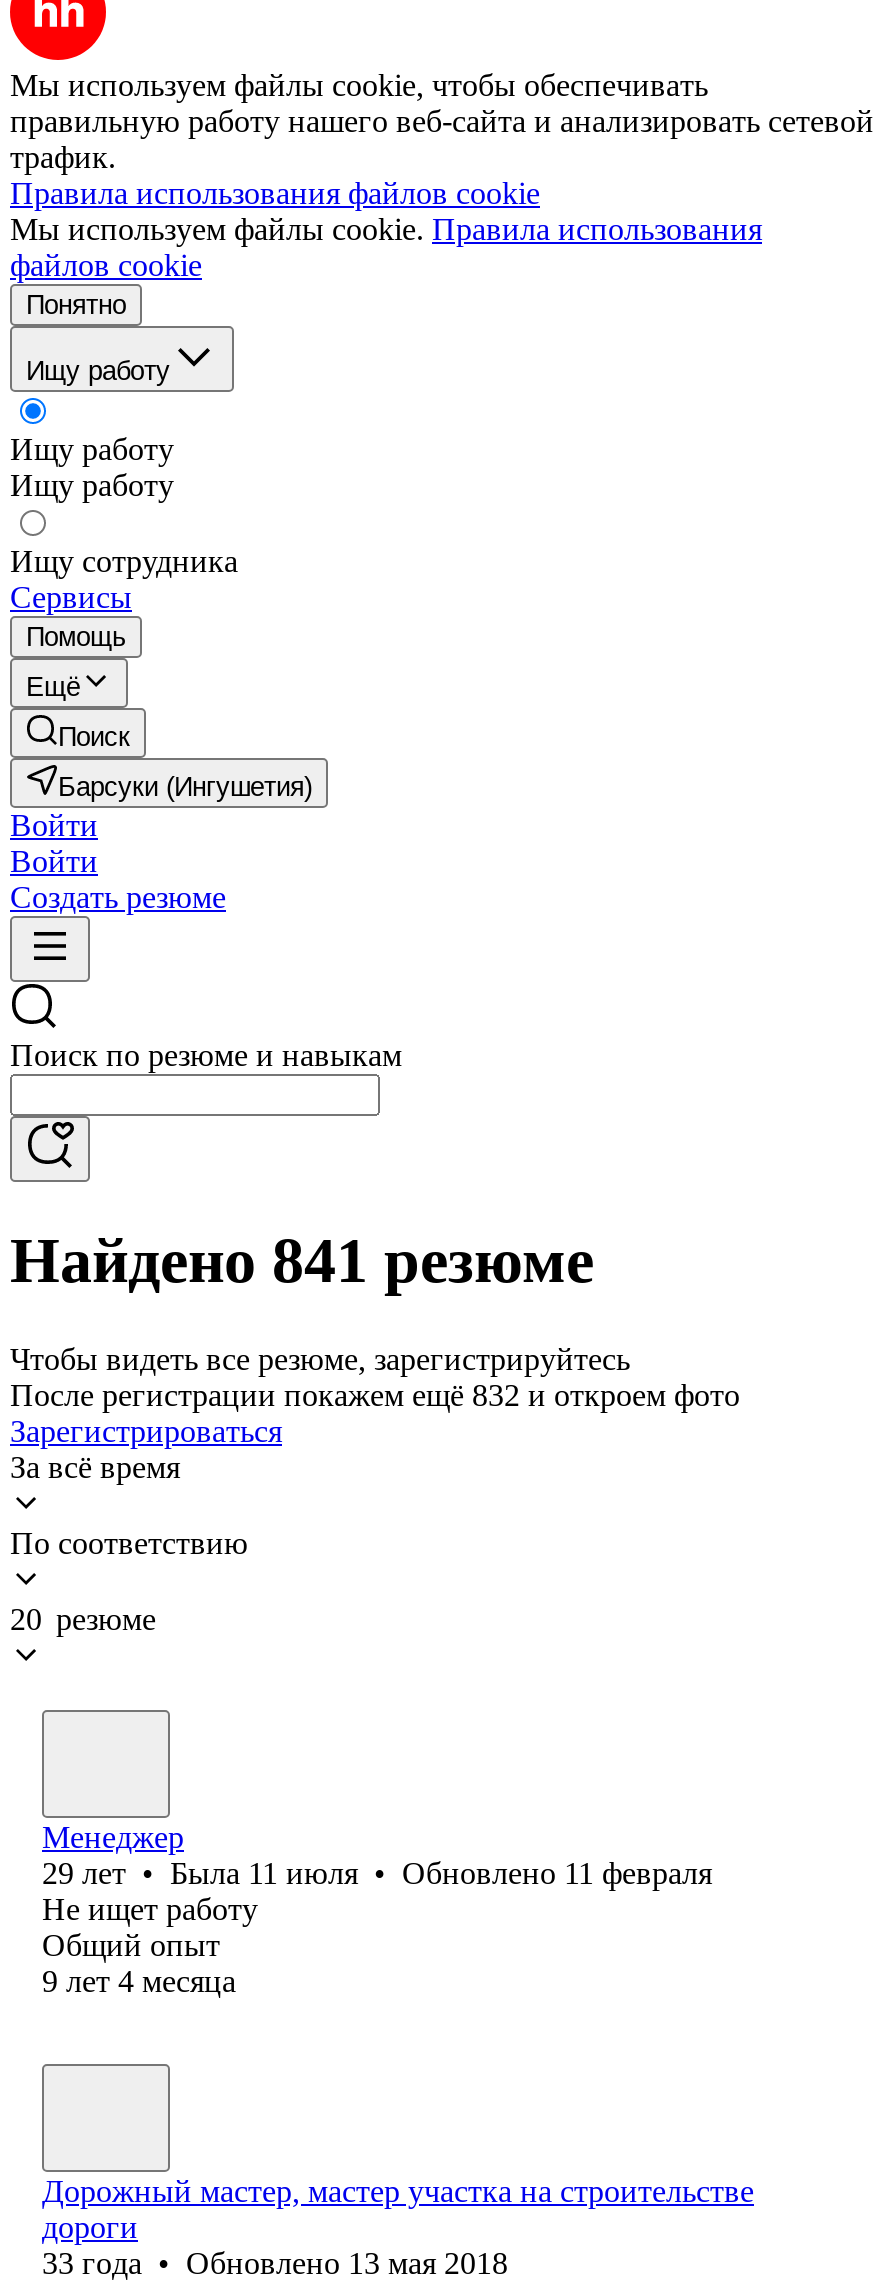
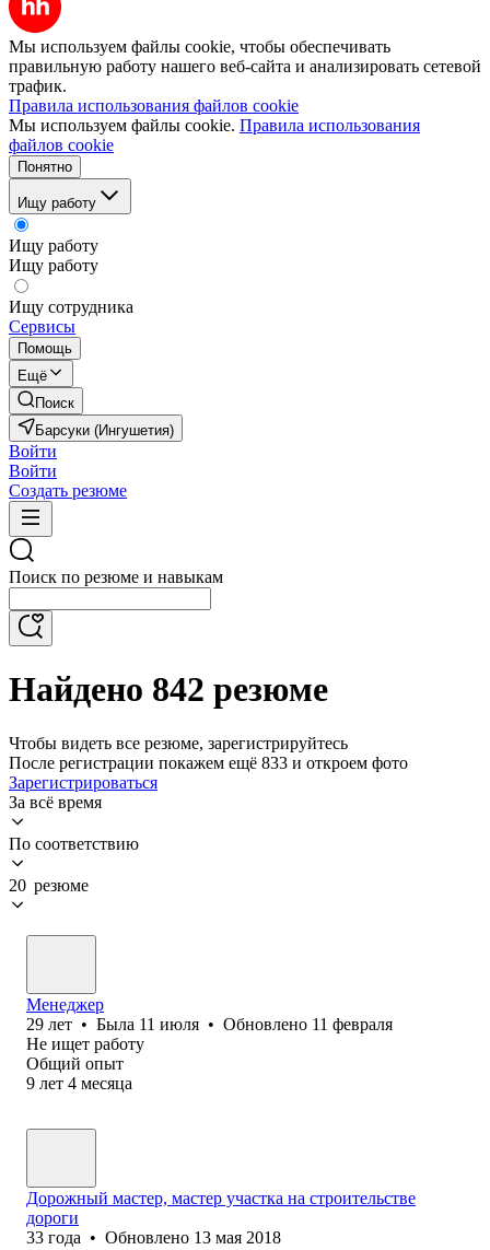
- Найдено 841 резюме
+ Найдено 842 резюме

- После регистрации покажем ещё 832 и откроем фото
+ После регистрации покажем ещё 833 и откроем фото
